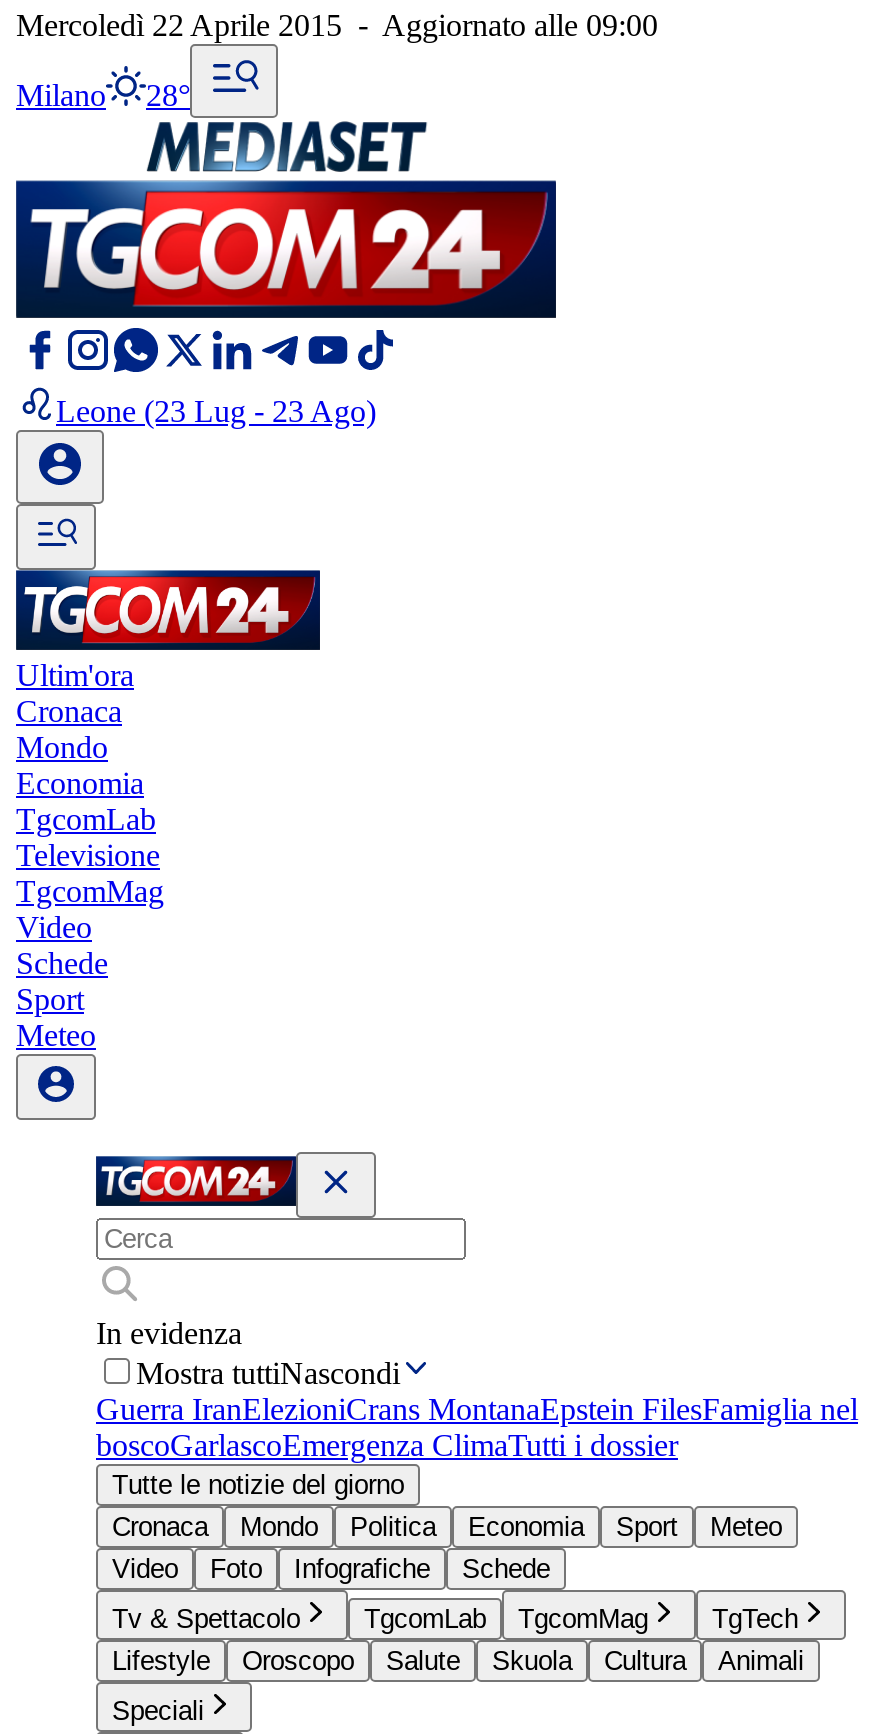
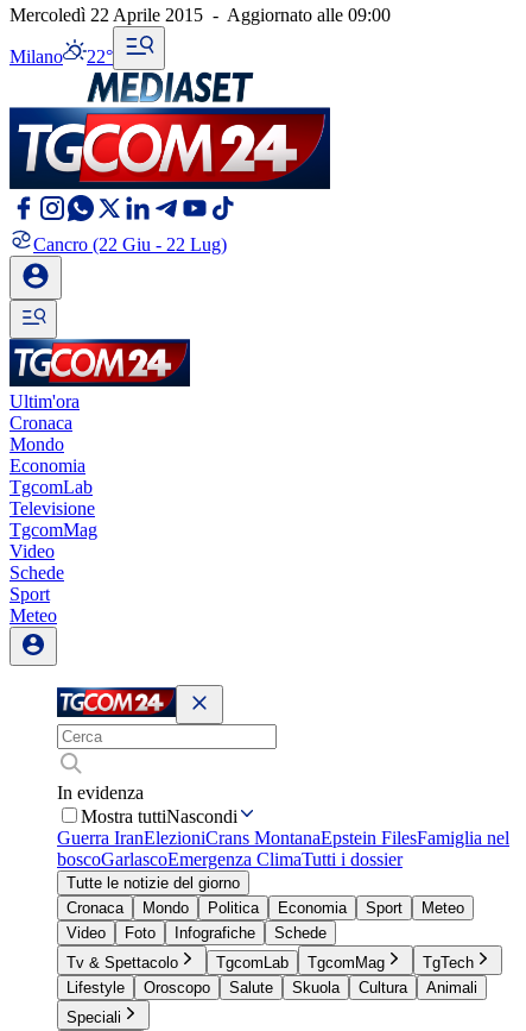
- Milano 28°
+ Milano 22°

- Leone (23 Lug - 23 Ago)
+ Cancro (22 Giu - 22 Lug)
